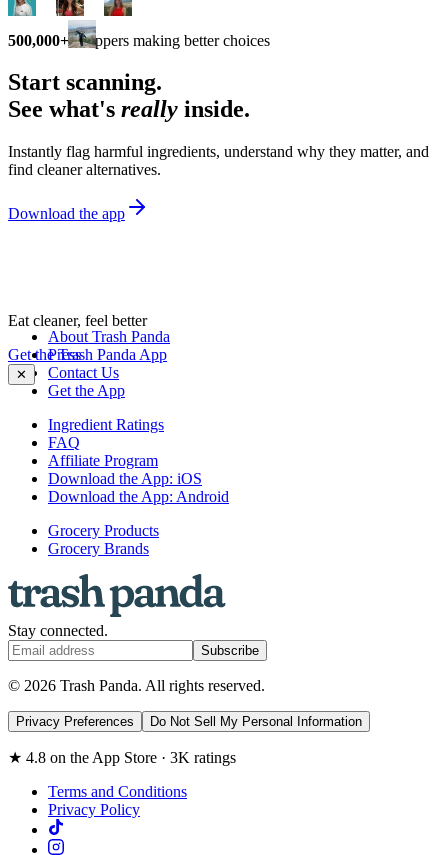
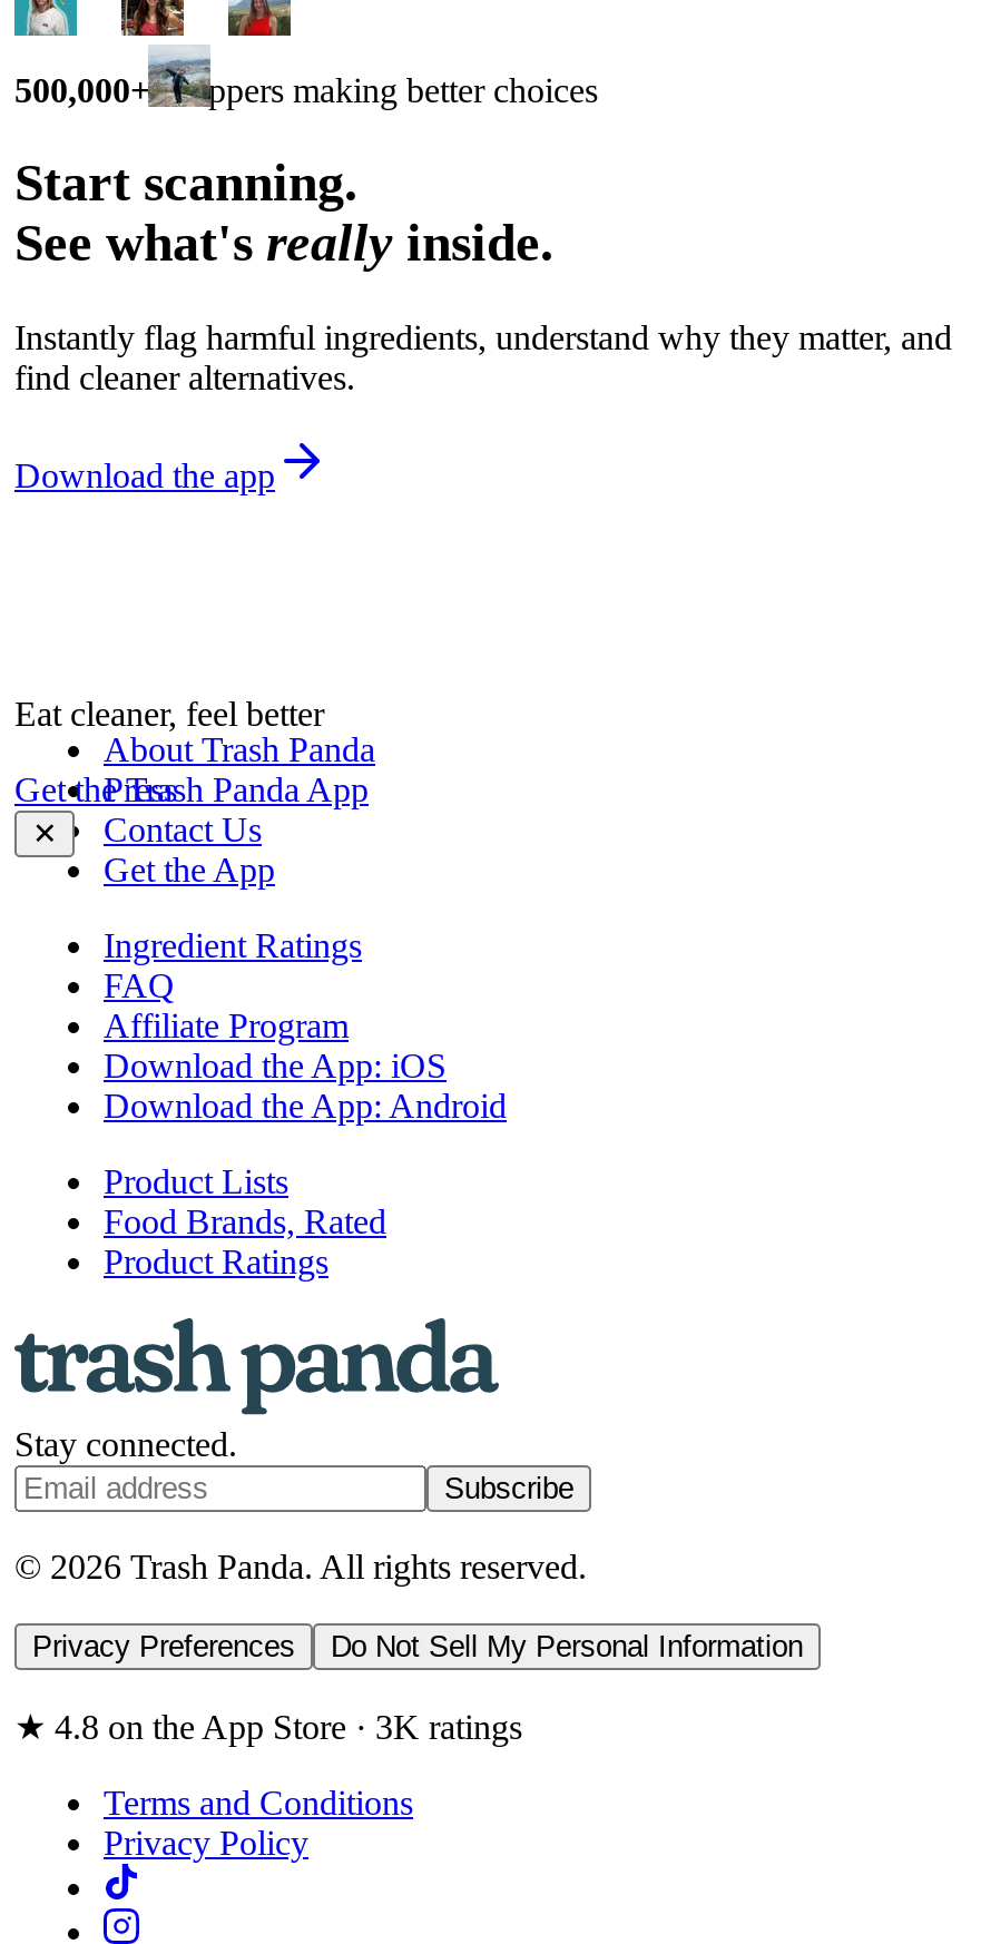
- Grocery Products
- Grocery Brands
+ Product Lists
+ Food Brands, Rated
+ Product Ratings
